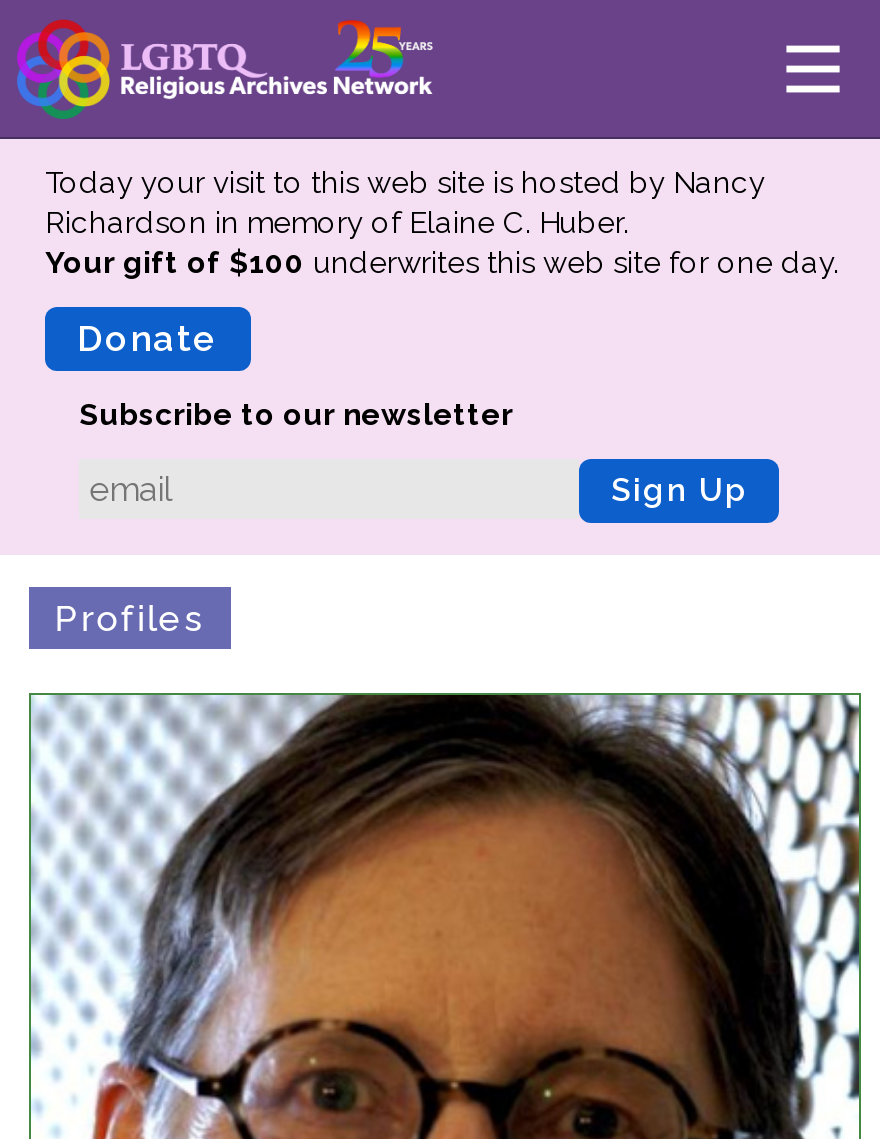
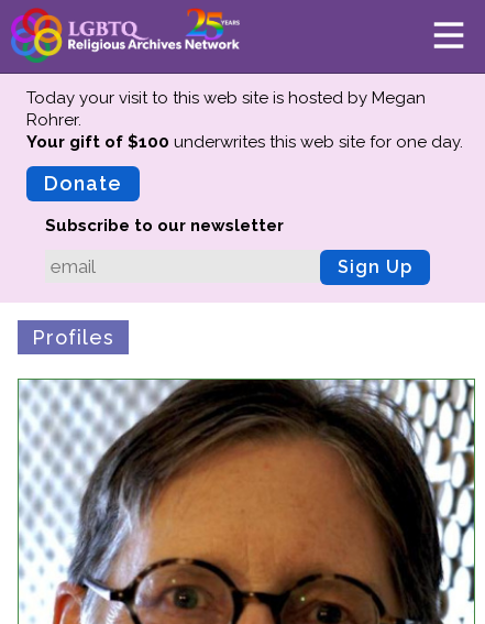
- Today your visit to this web site is hosted by Nancy
- Richardson in memory of Elaine C. Huber.
+ Today your visit to this web site is hosted by Megan
+ Rohrer.
